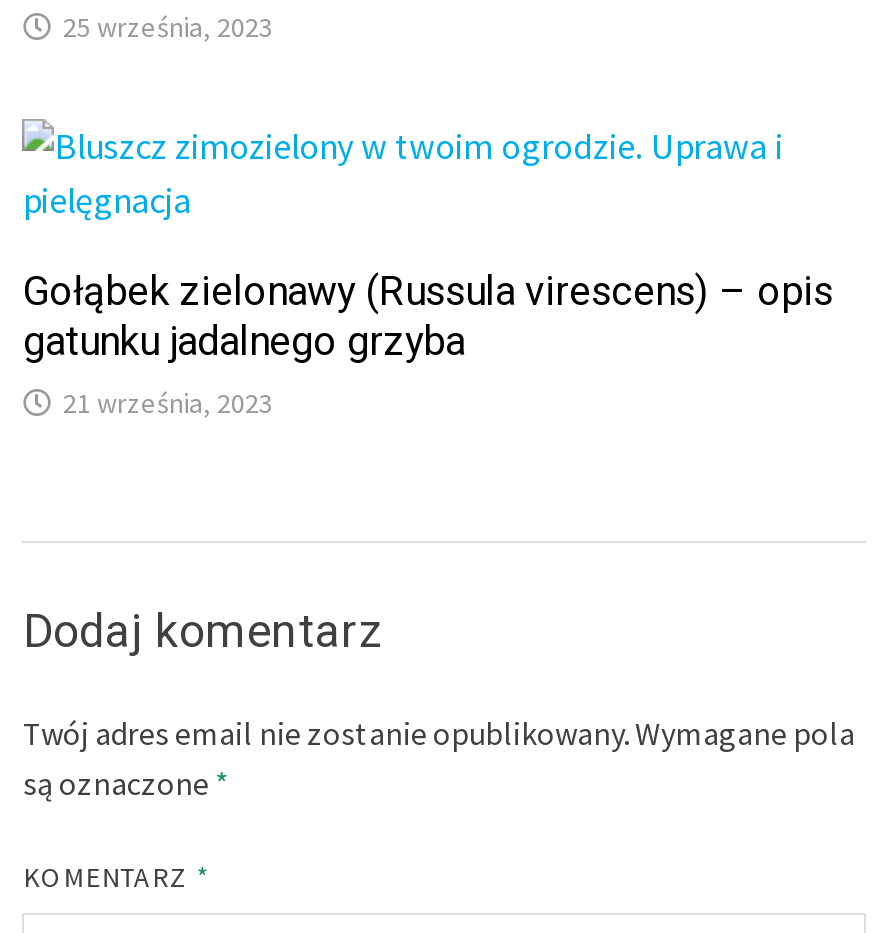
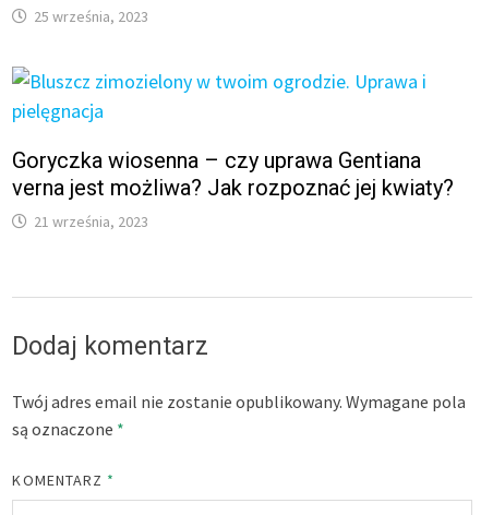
- Gołąbek zielonawy (Russula virescens) – opis
- gatunku jadalnego grzyba
+ Goryczka wiosenna – czy uprawa Gentiana
+ verna jest możliwa? Jak rozpoznać jej kwiaty?
